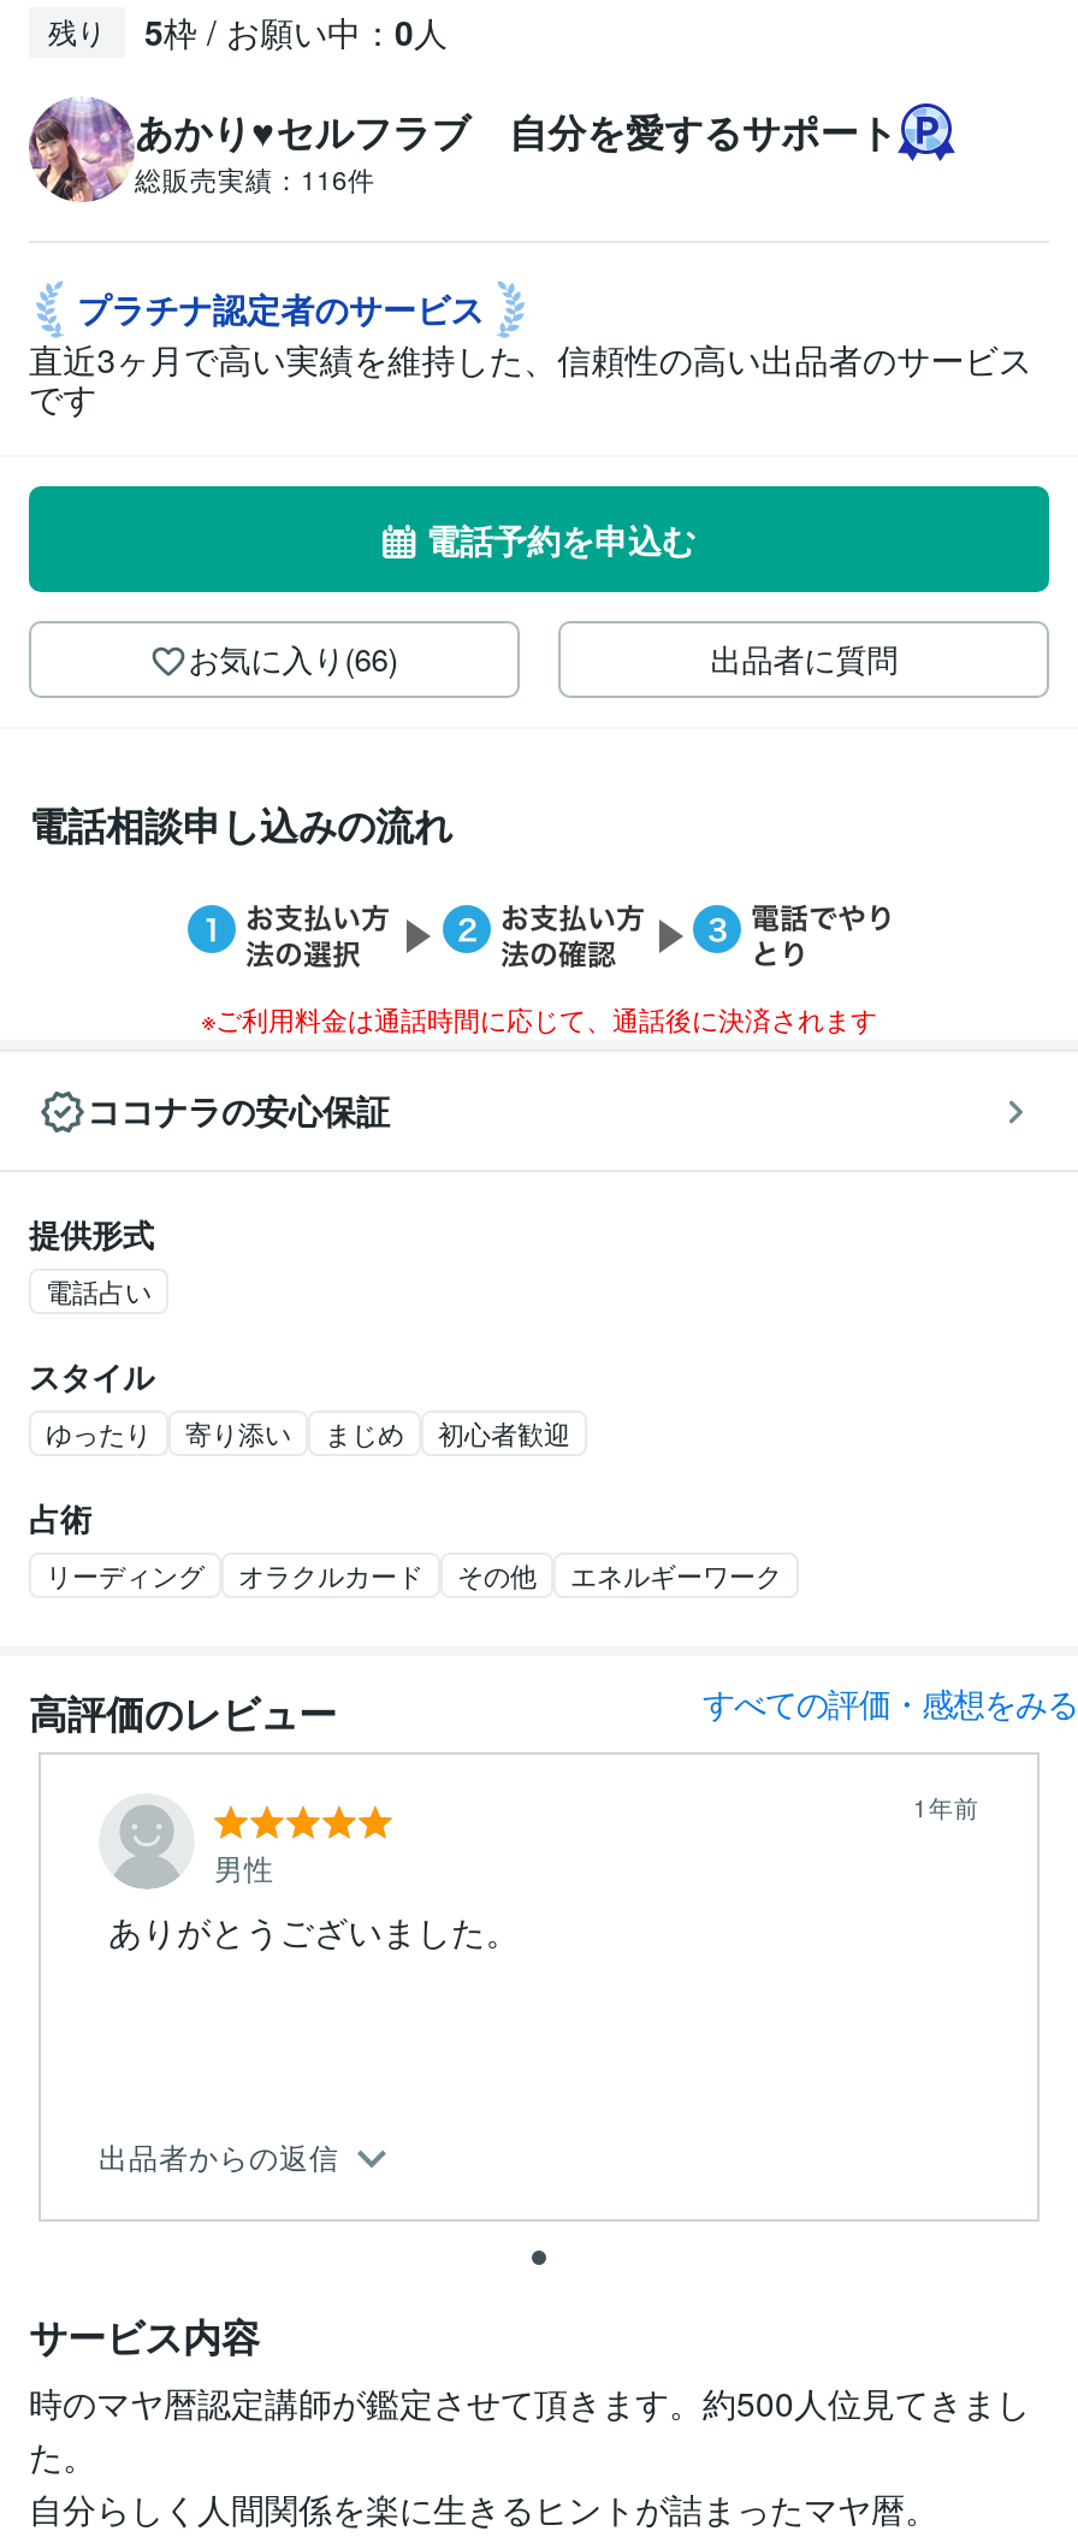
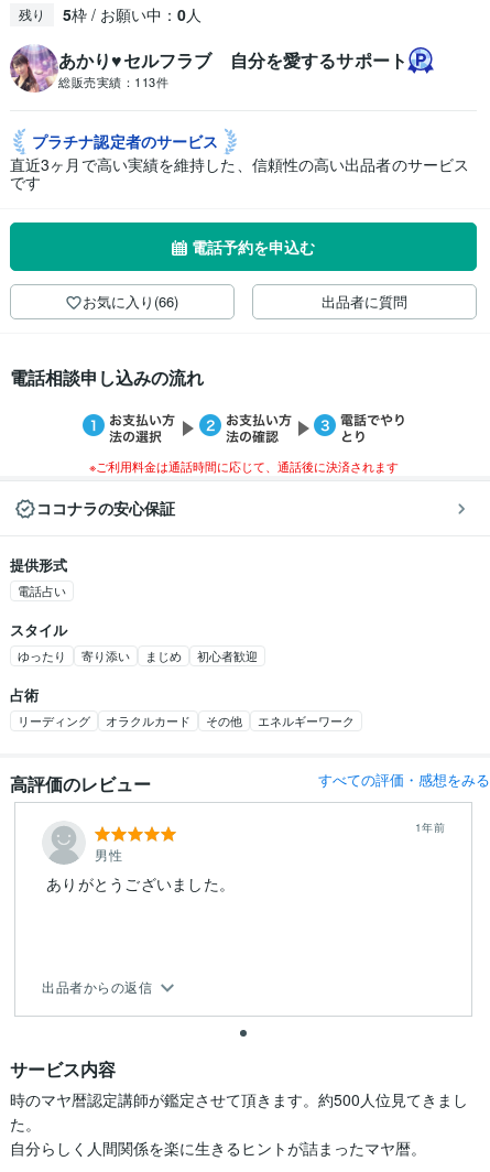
- 総販売実績：116件
+ 総販売実績：113件
